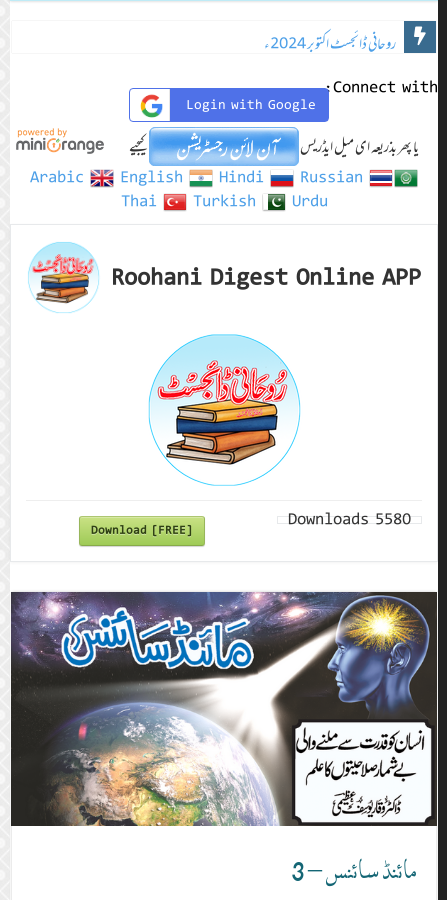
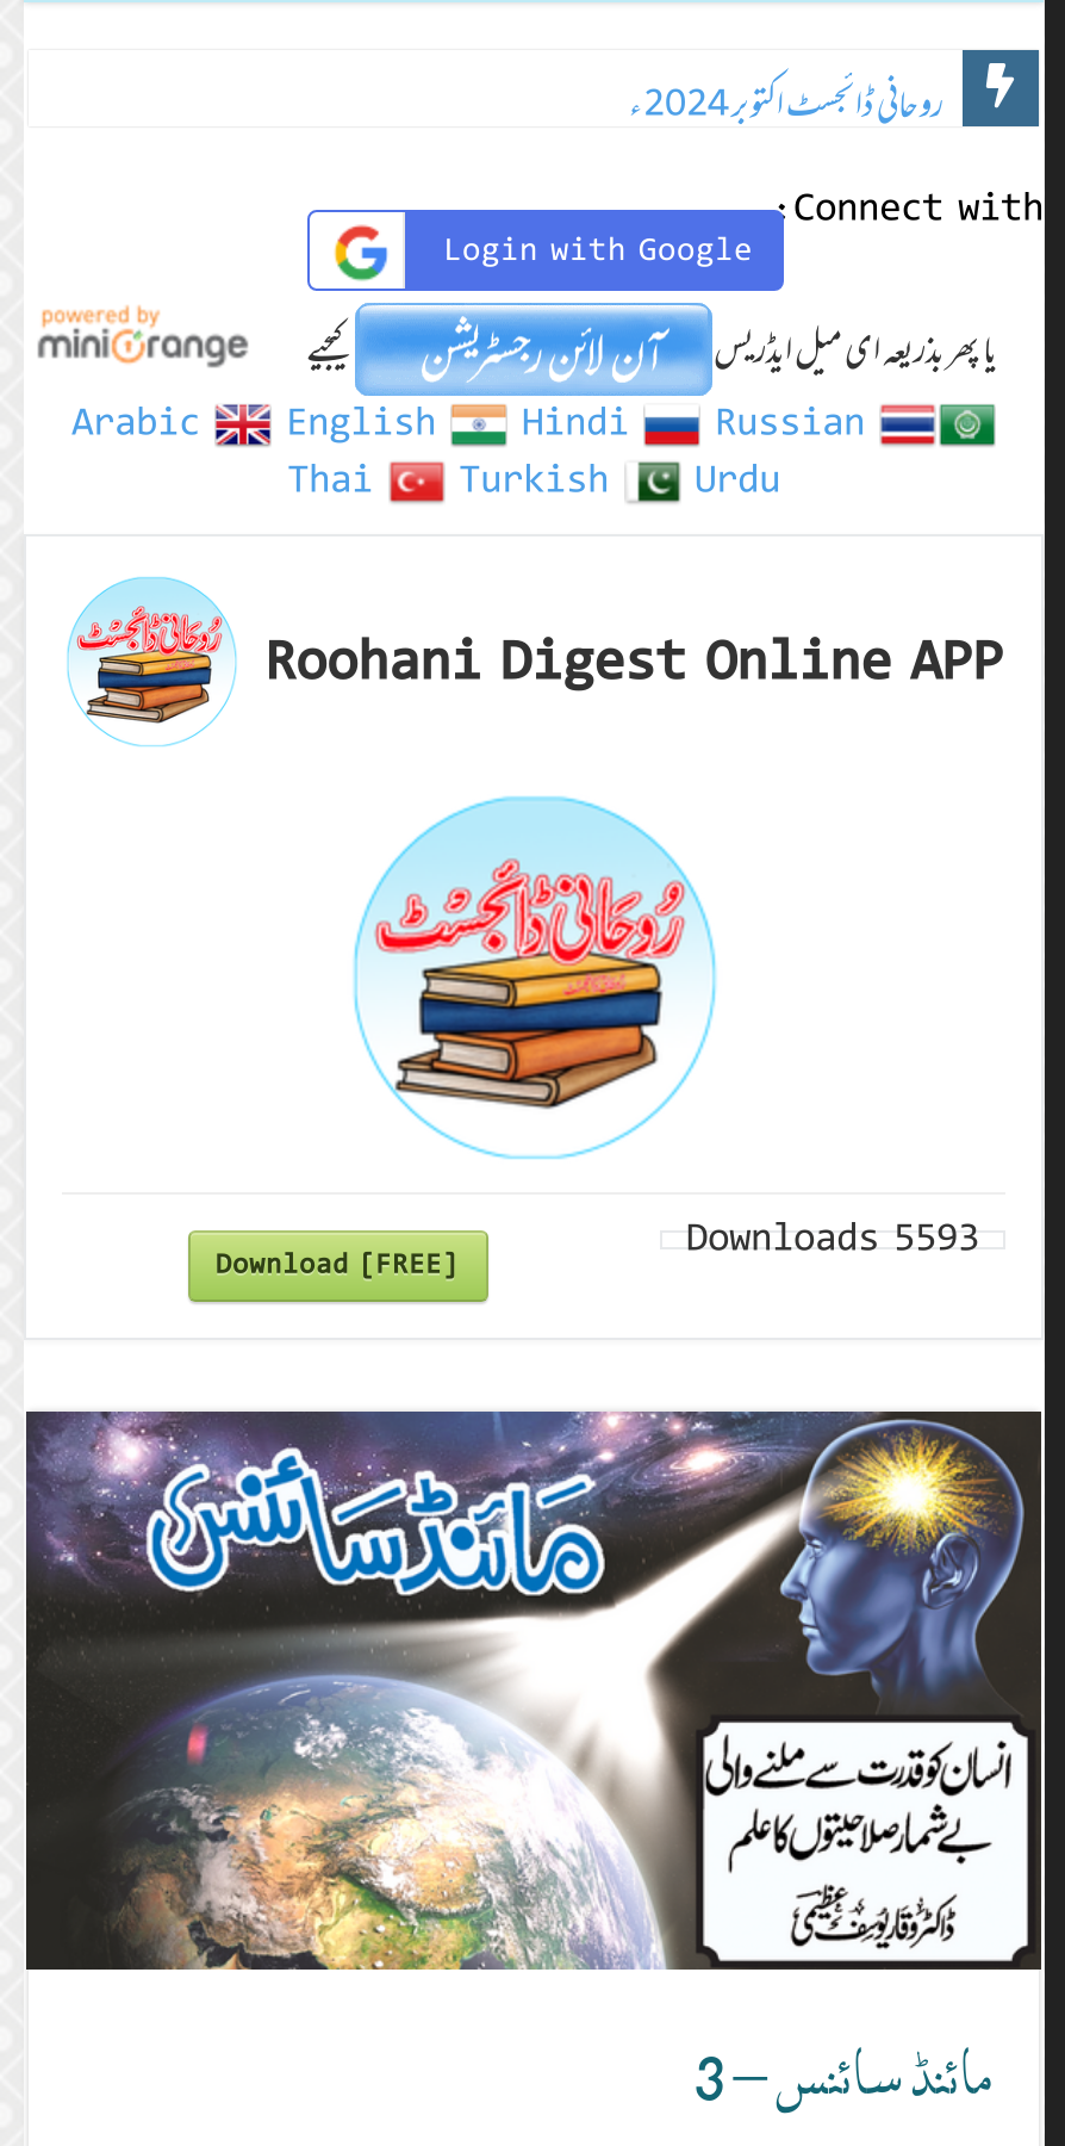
- 5580
+ 5593
